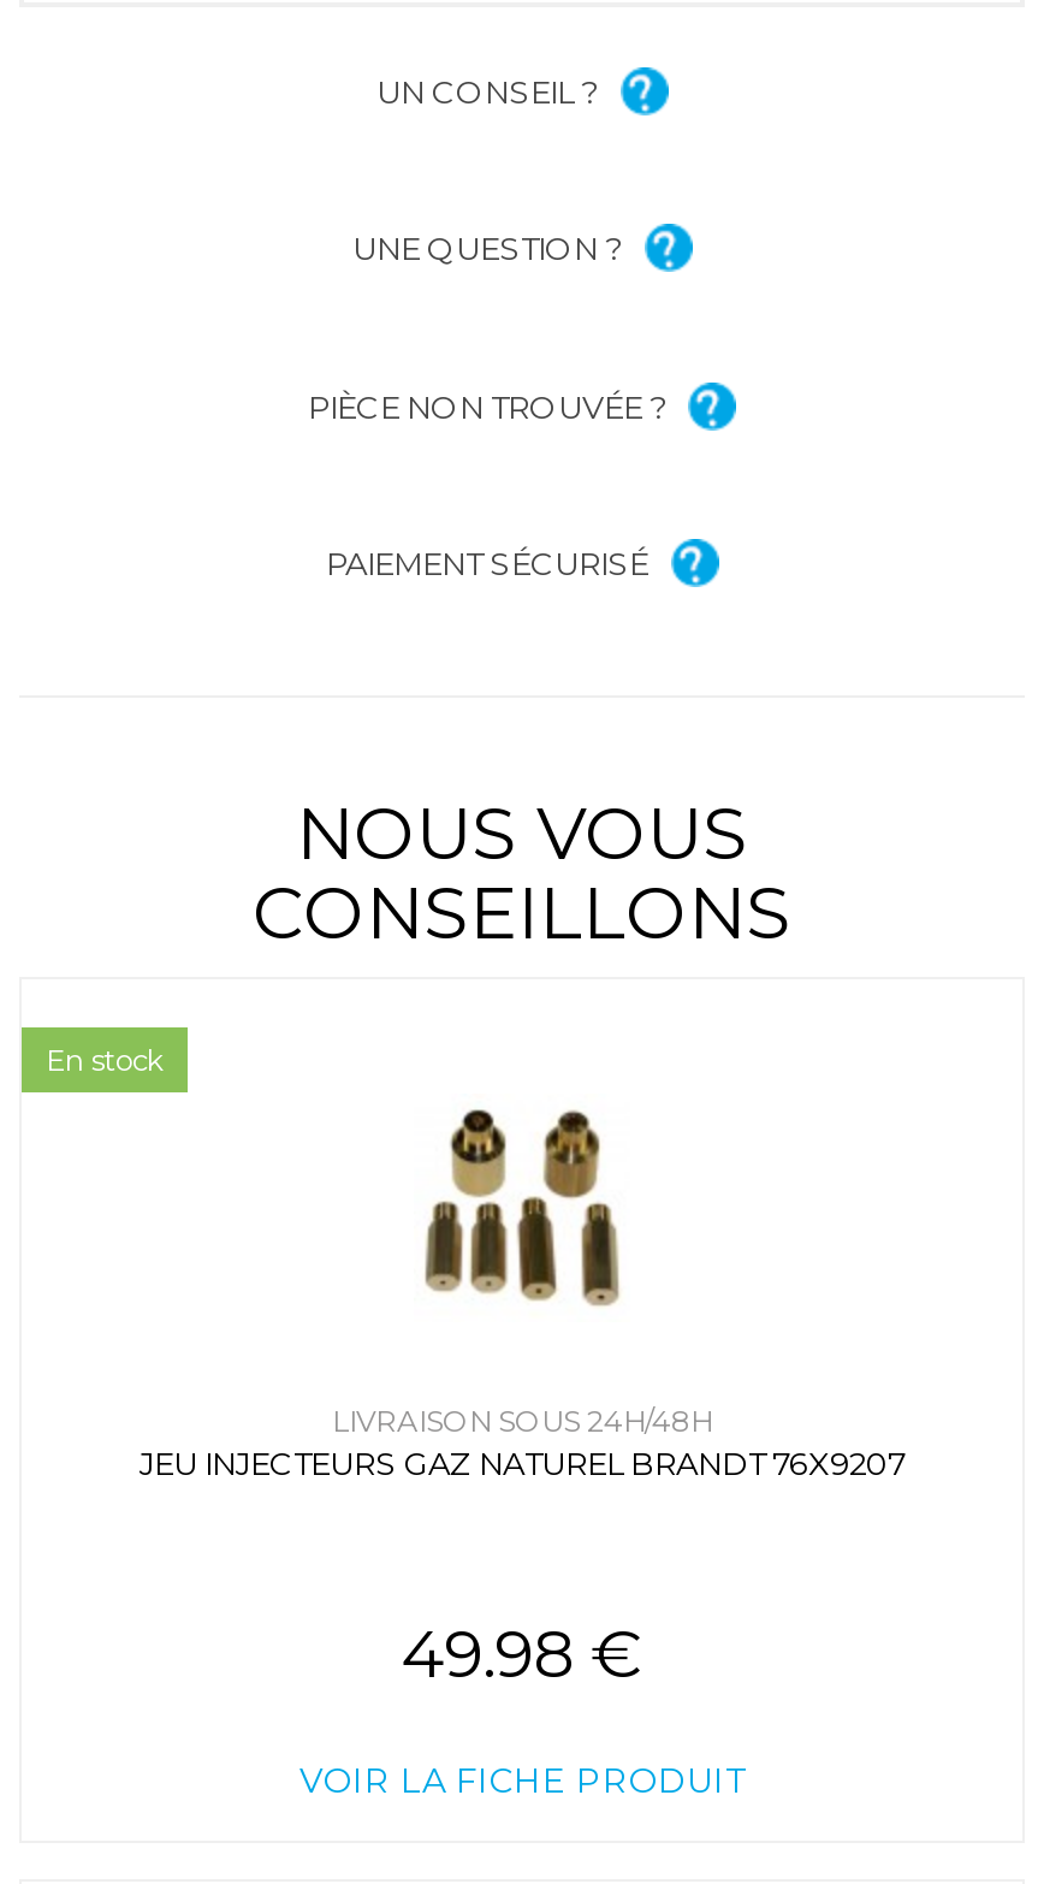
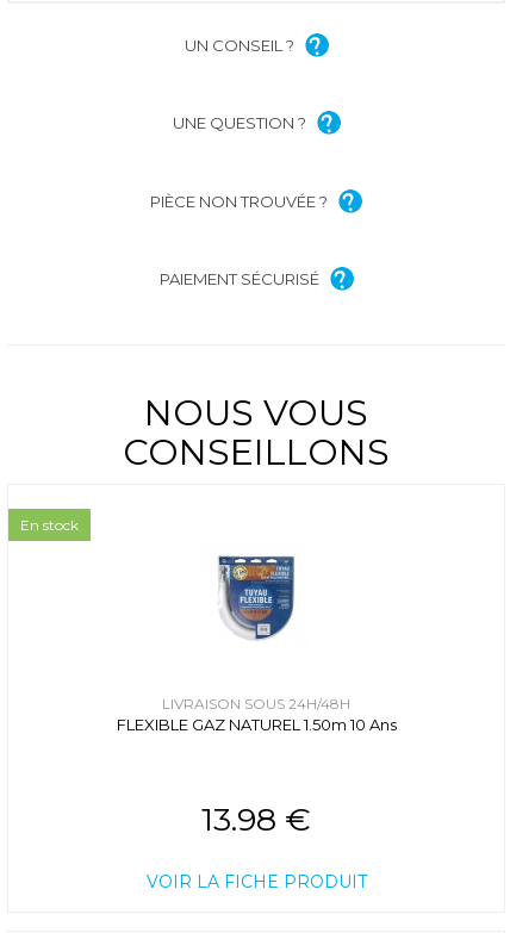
- [image]
+ [image]

- JEU INJECTEURS GAZ NATUREL BRANDT 76X9207
+ FLEXIBLE GAZ NATUREL 1.50m 10 Ans

- 49.98 €
+ 13.98 €
